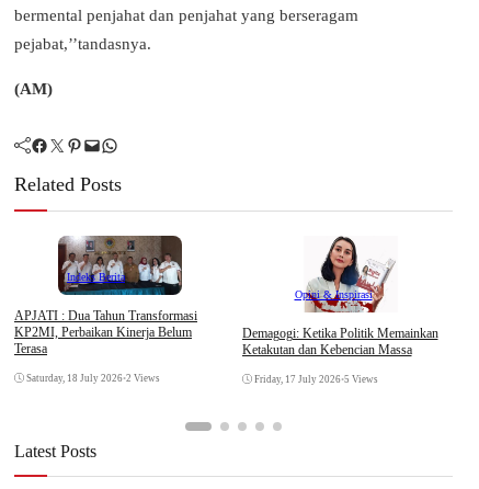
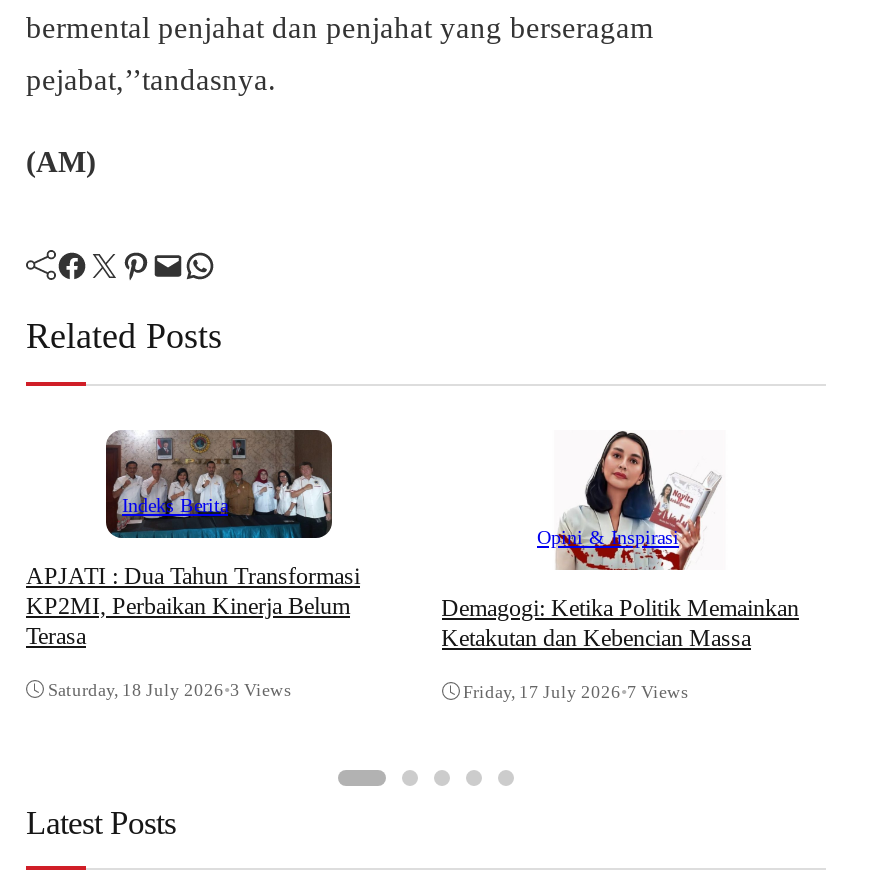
- Saturday, 18 July 2026•2 Views
+ Saturday, 18 July 2026•3 Views

- Friday, 17 July 2026•5 Views
+ Friday, 17 July 2026•7 Views
